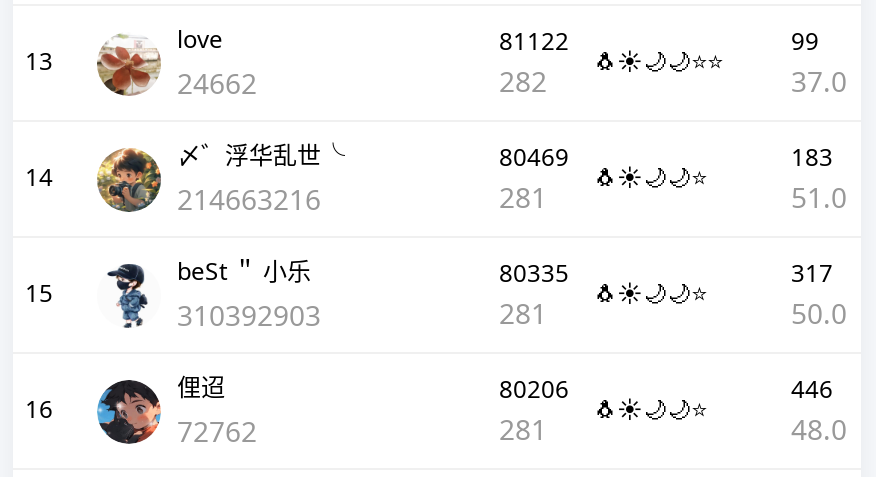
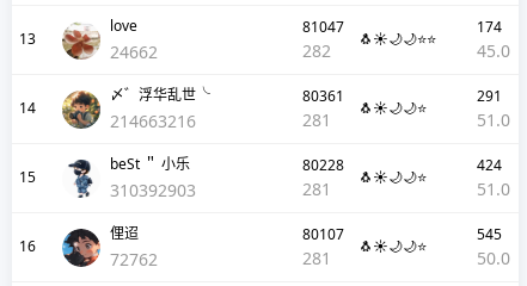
- 81122
+ 81047

- 99
+ 174

- 37.0
+ 45.0

- 80469
+ 80361

- 183
+ 291

- 80335
+ 80228

- 317
+ 424

- 50.0
+ 51.0

- 80206
+ 80107

- 446
+ 545

- 48.0
+ 50.0
